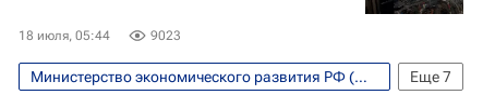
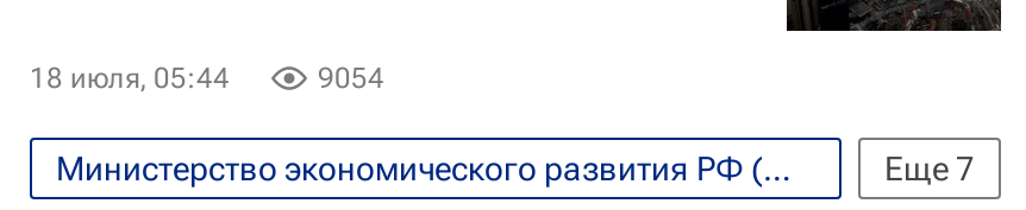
- 9023
+ 9054
